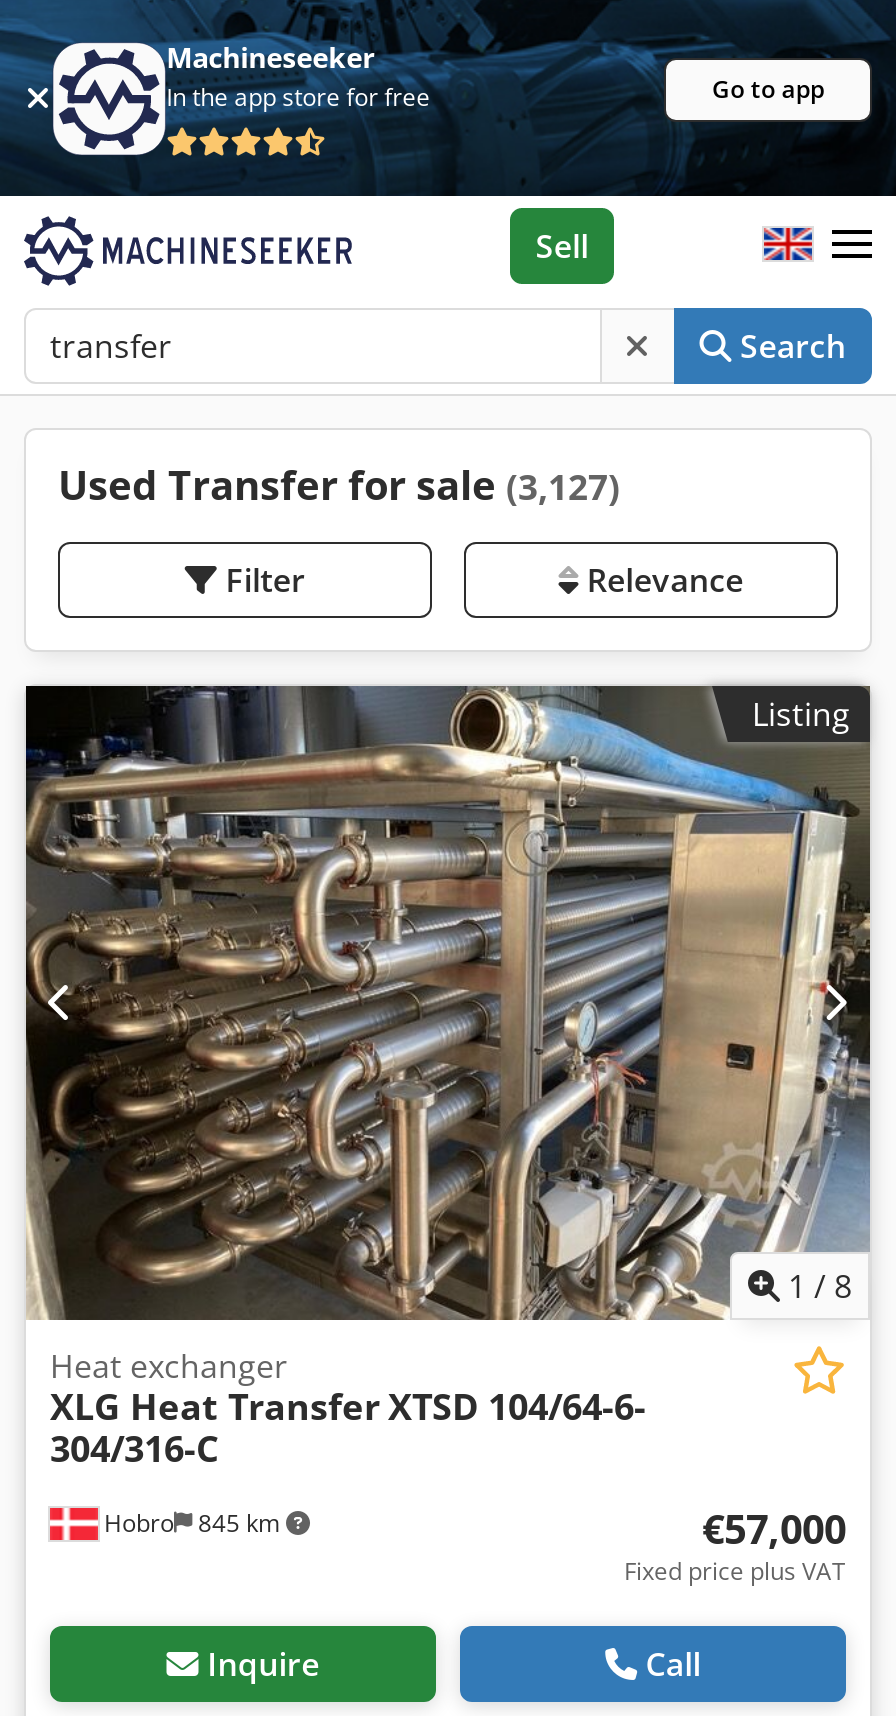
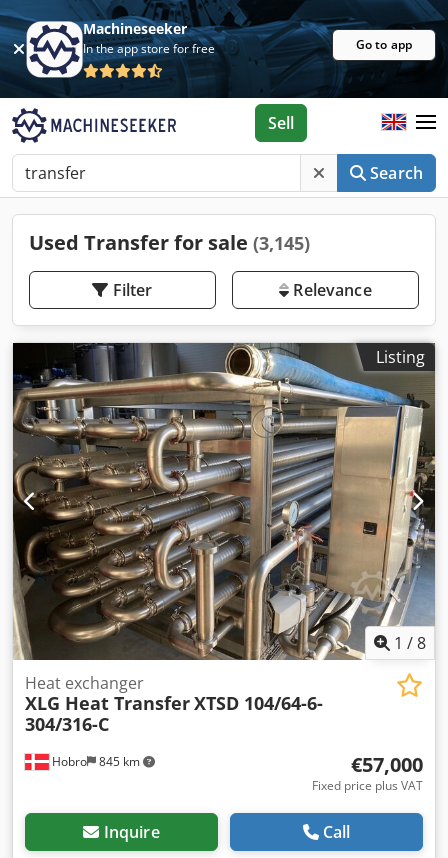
- Used Transfer for sale (3,127)
+ Used Transfer for sale (3,145)
